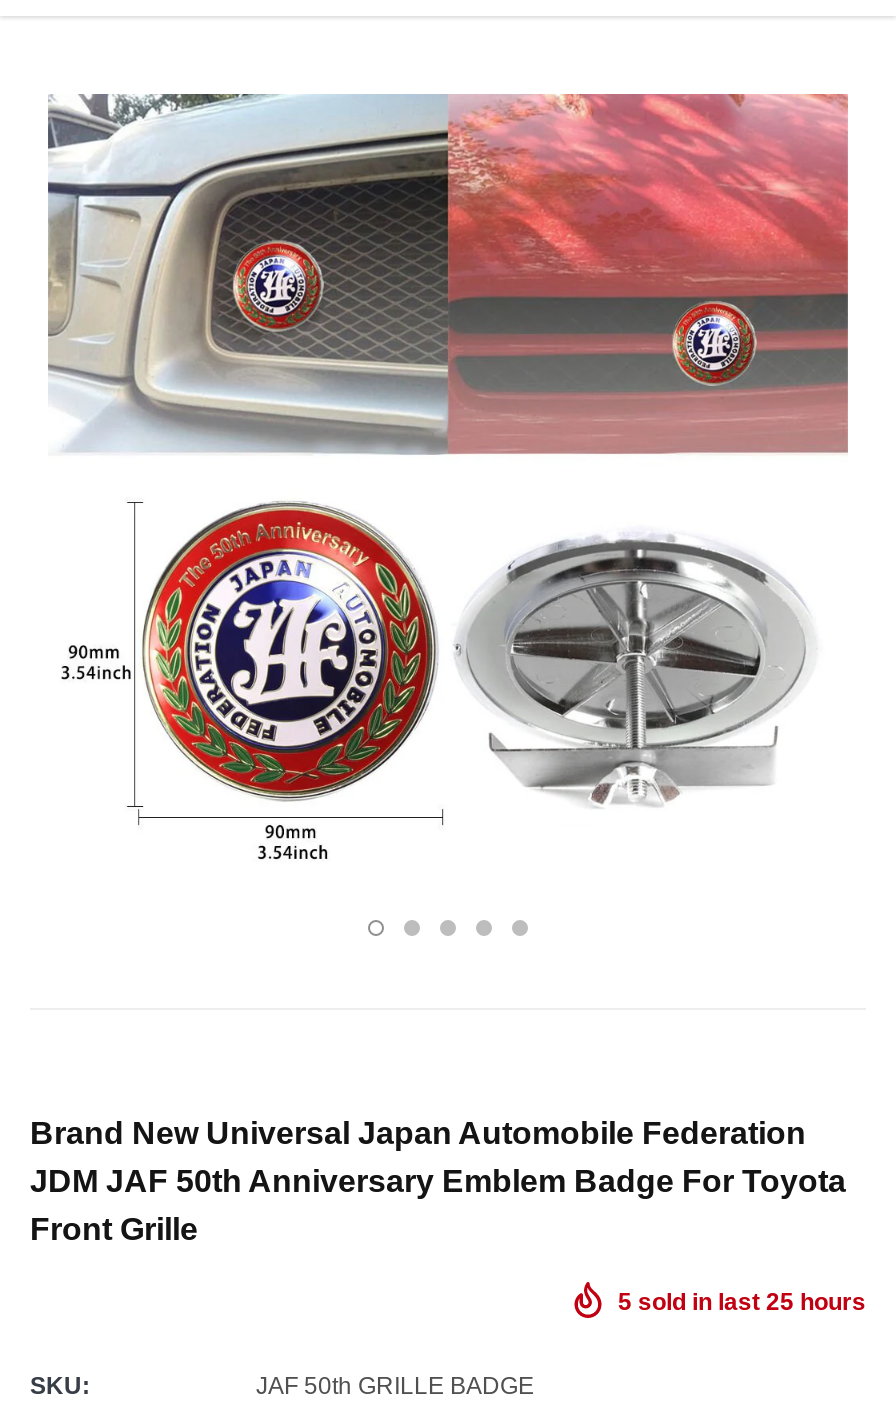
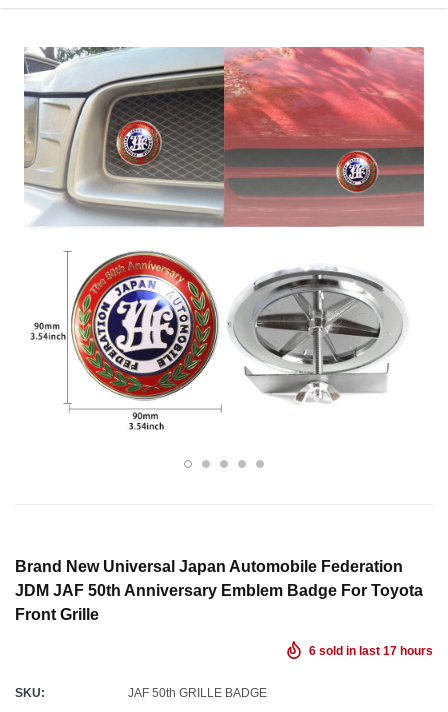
- 5 sold in last 25 hours
+ 6 sold in last 17 hours
